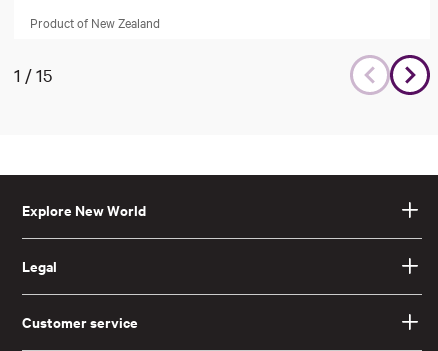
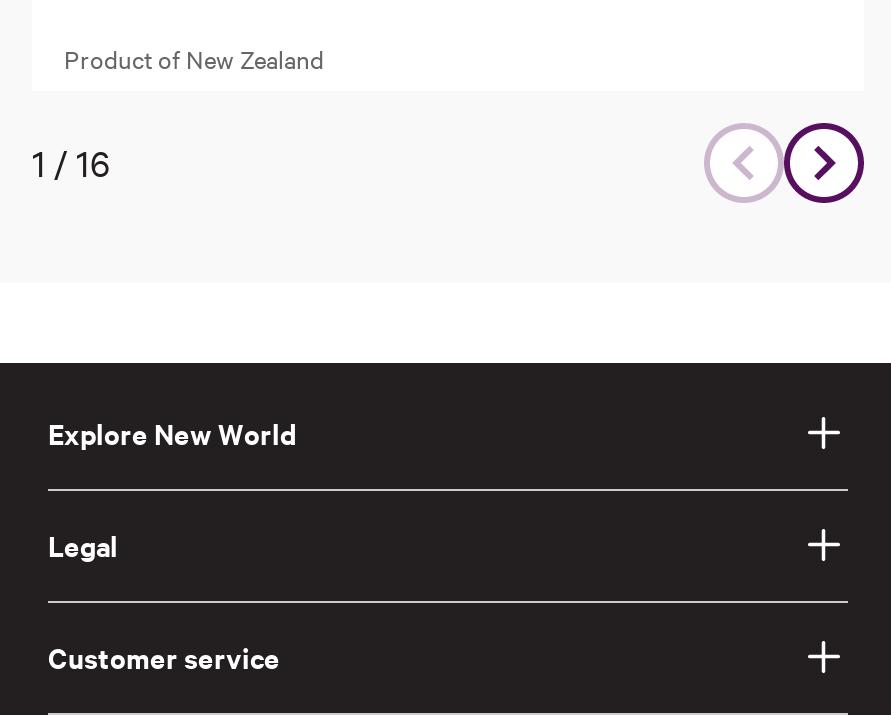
- 1 / 15
+ 1 / 16
